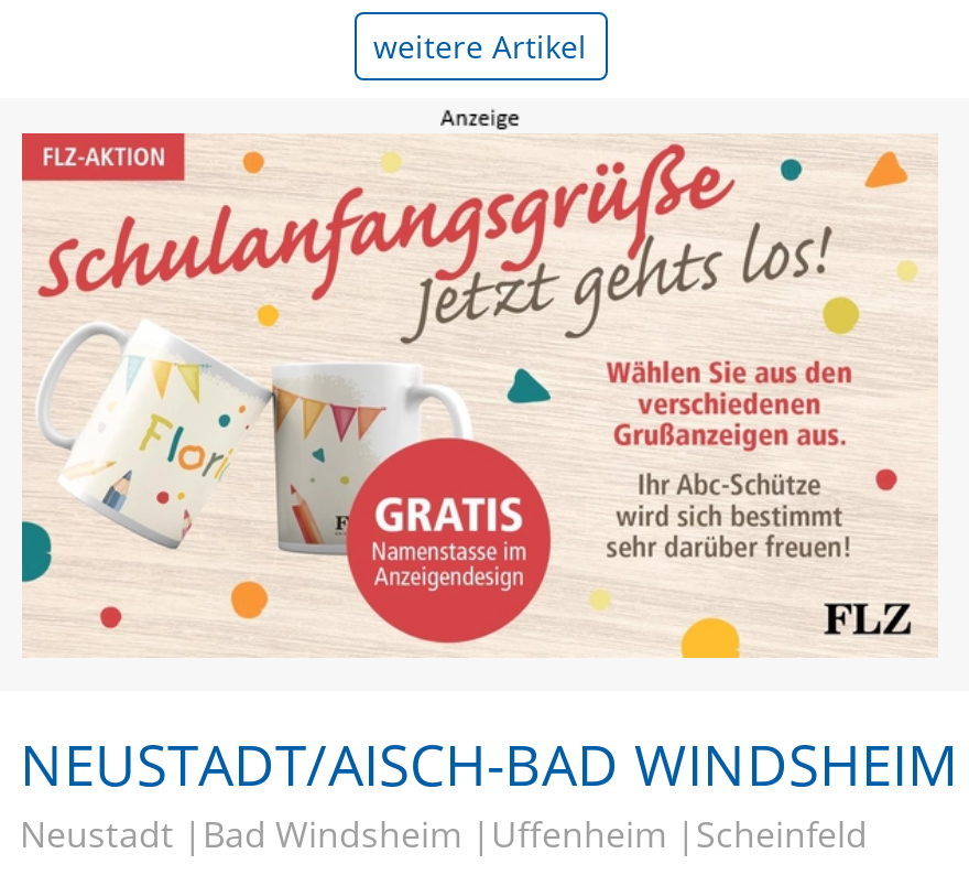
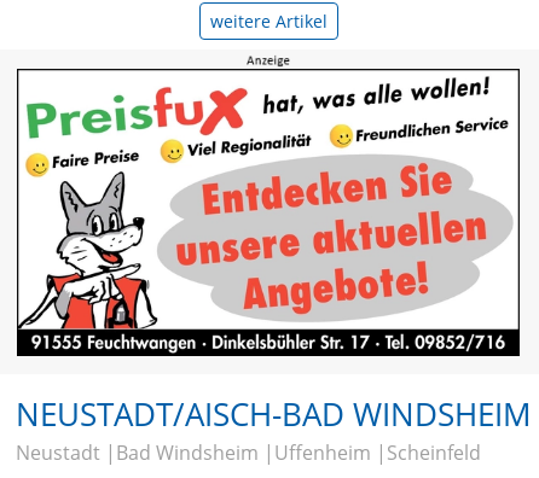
- [image]
+ [image]
